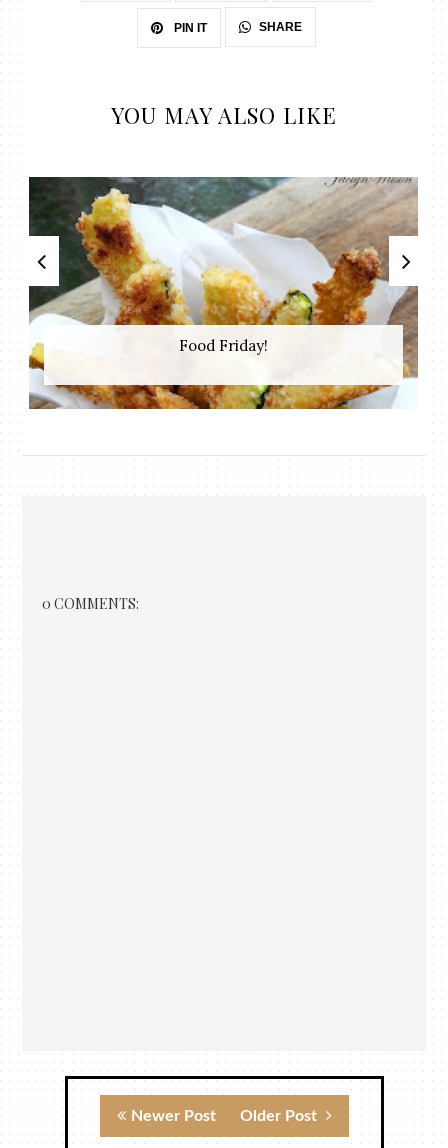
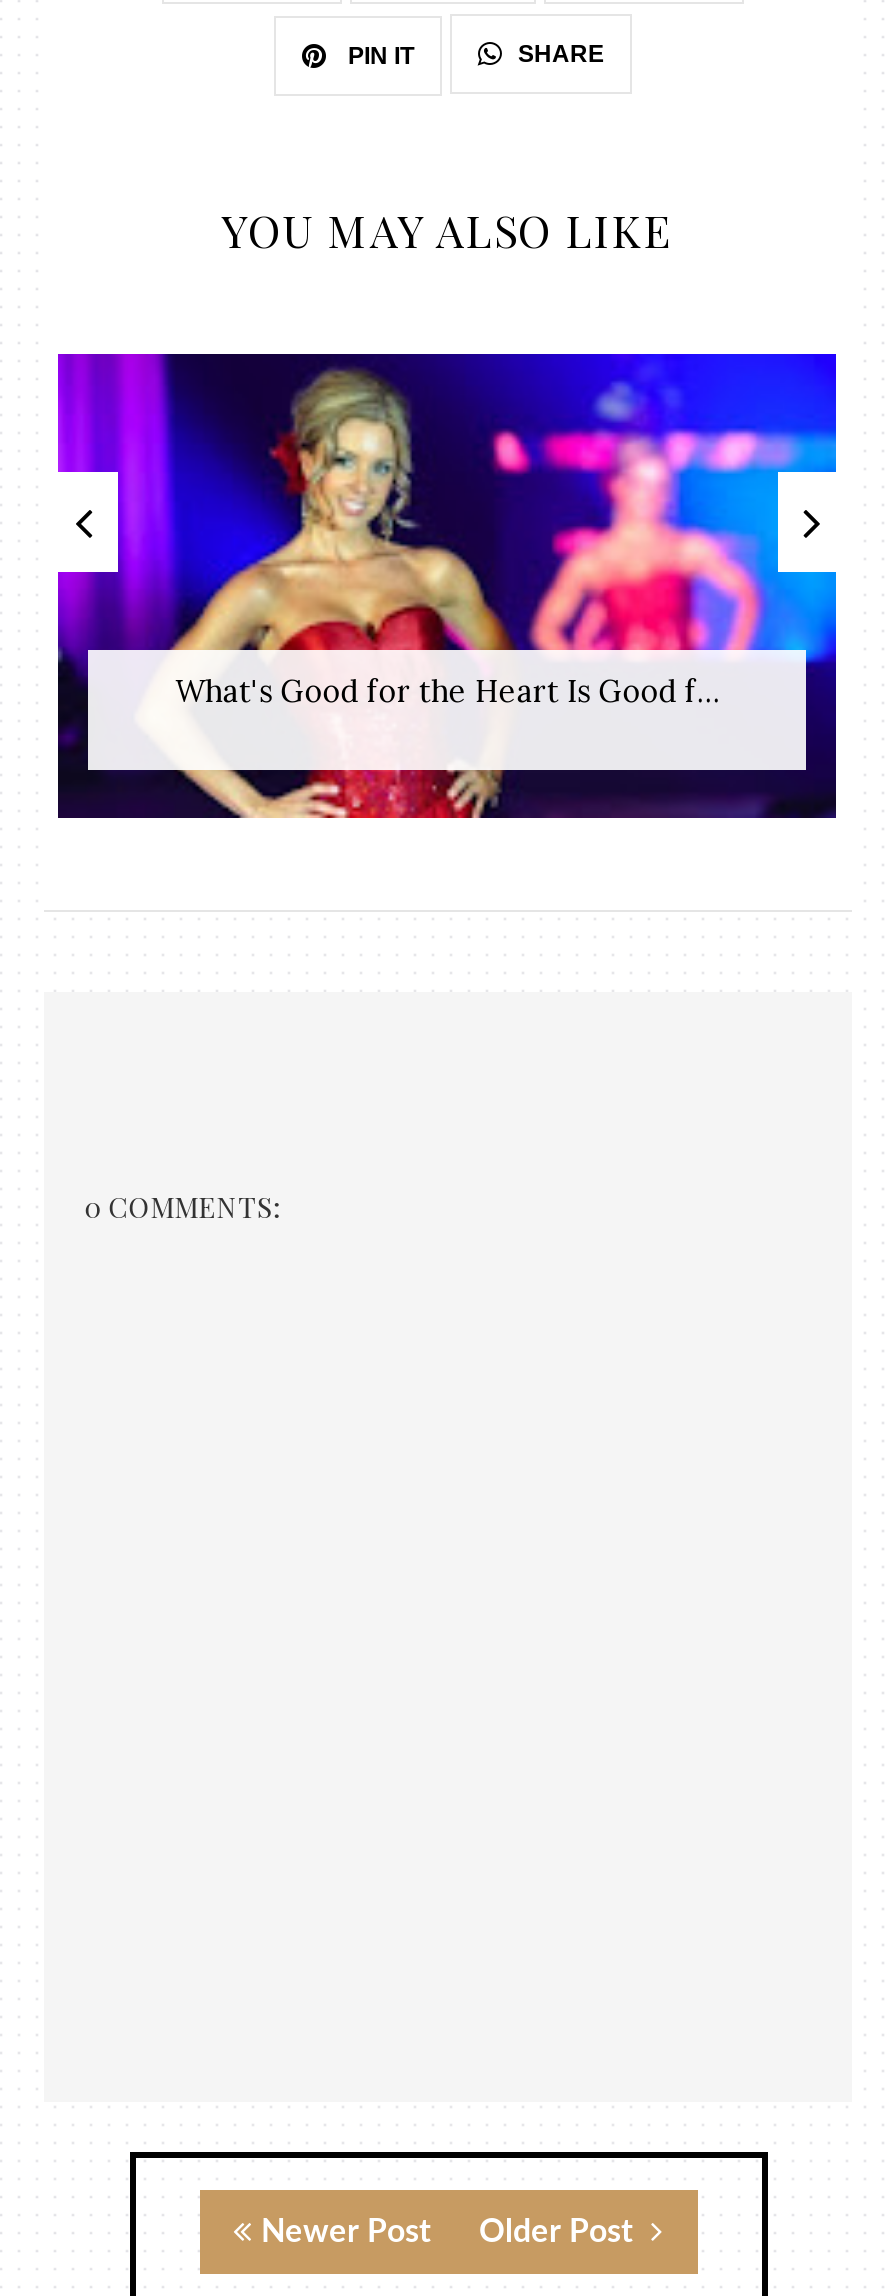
- [image]
- Food Friday!
+ [image]
+ What's Good for the Heart Is Good f...
